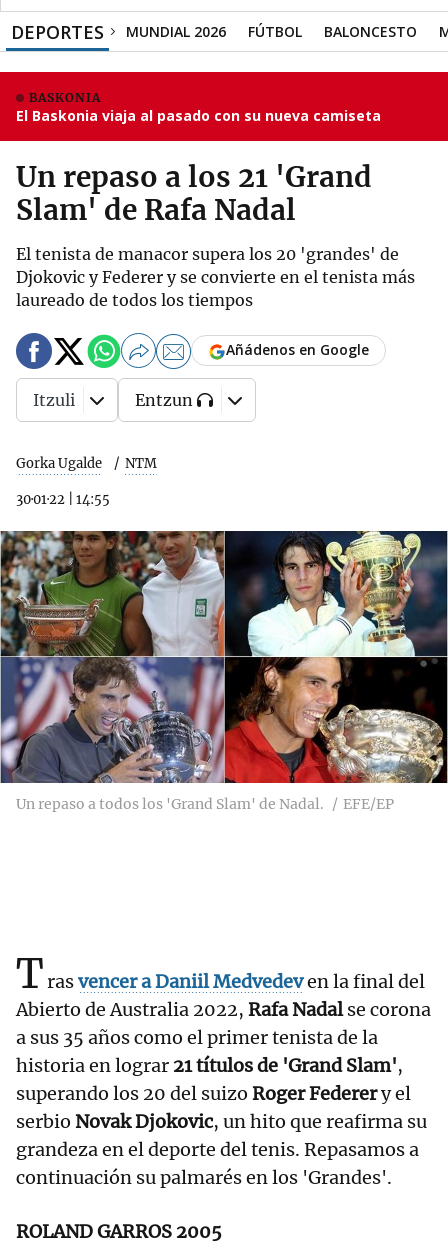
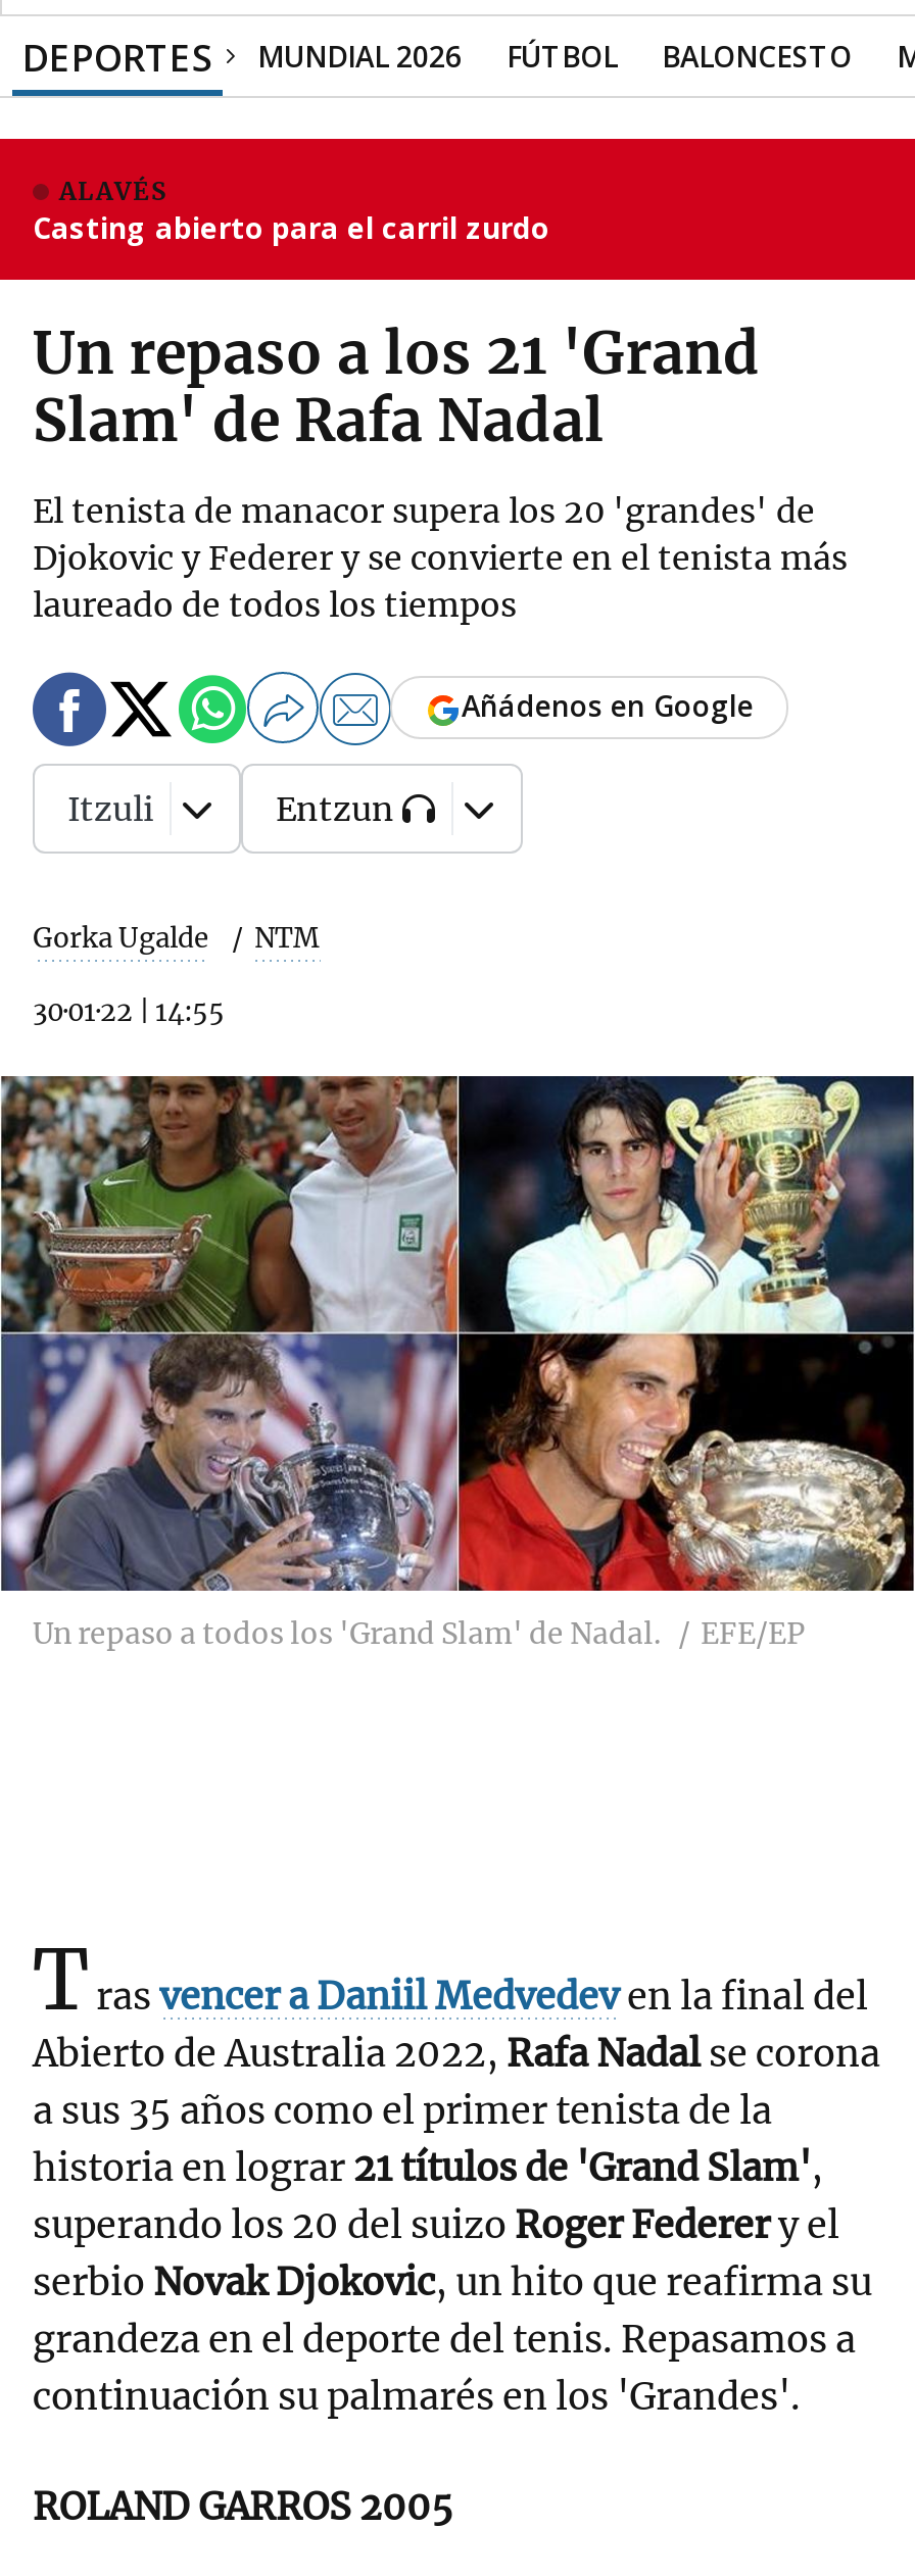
- BASKONIA
- El Baskonia viaja al pasado con su nueva camiseta
+ ALAVÉS
+ Casting abierto para el carril zurdo
